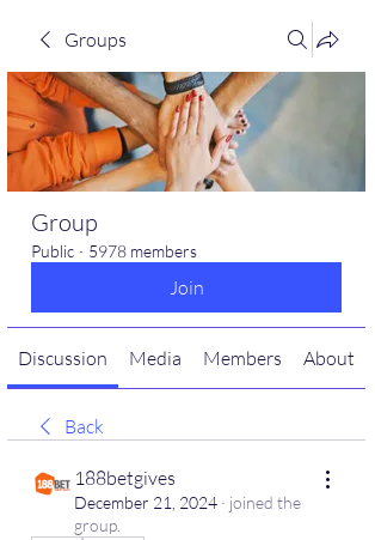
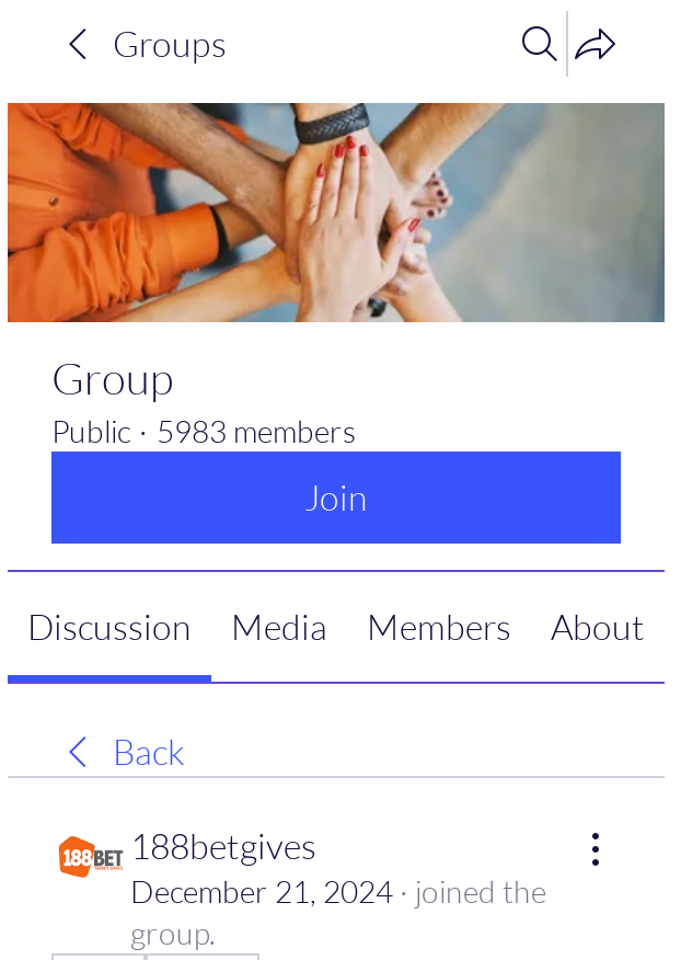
- Public · 5978 members
+ Public · 5983 members
